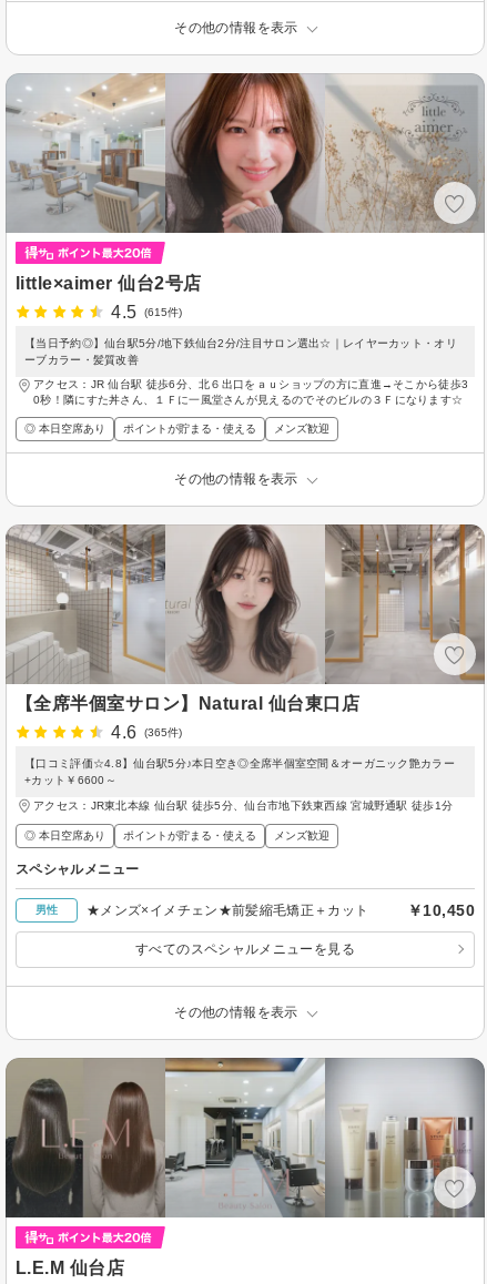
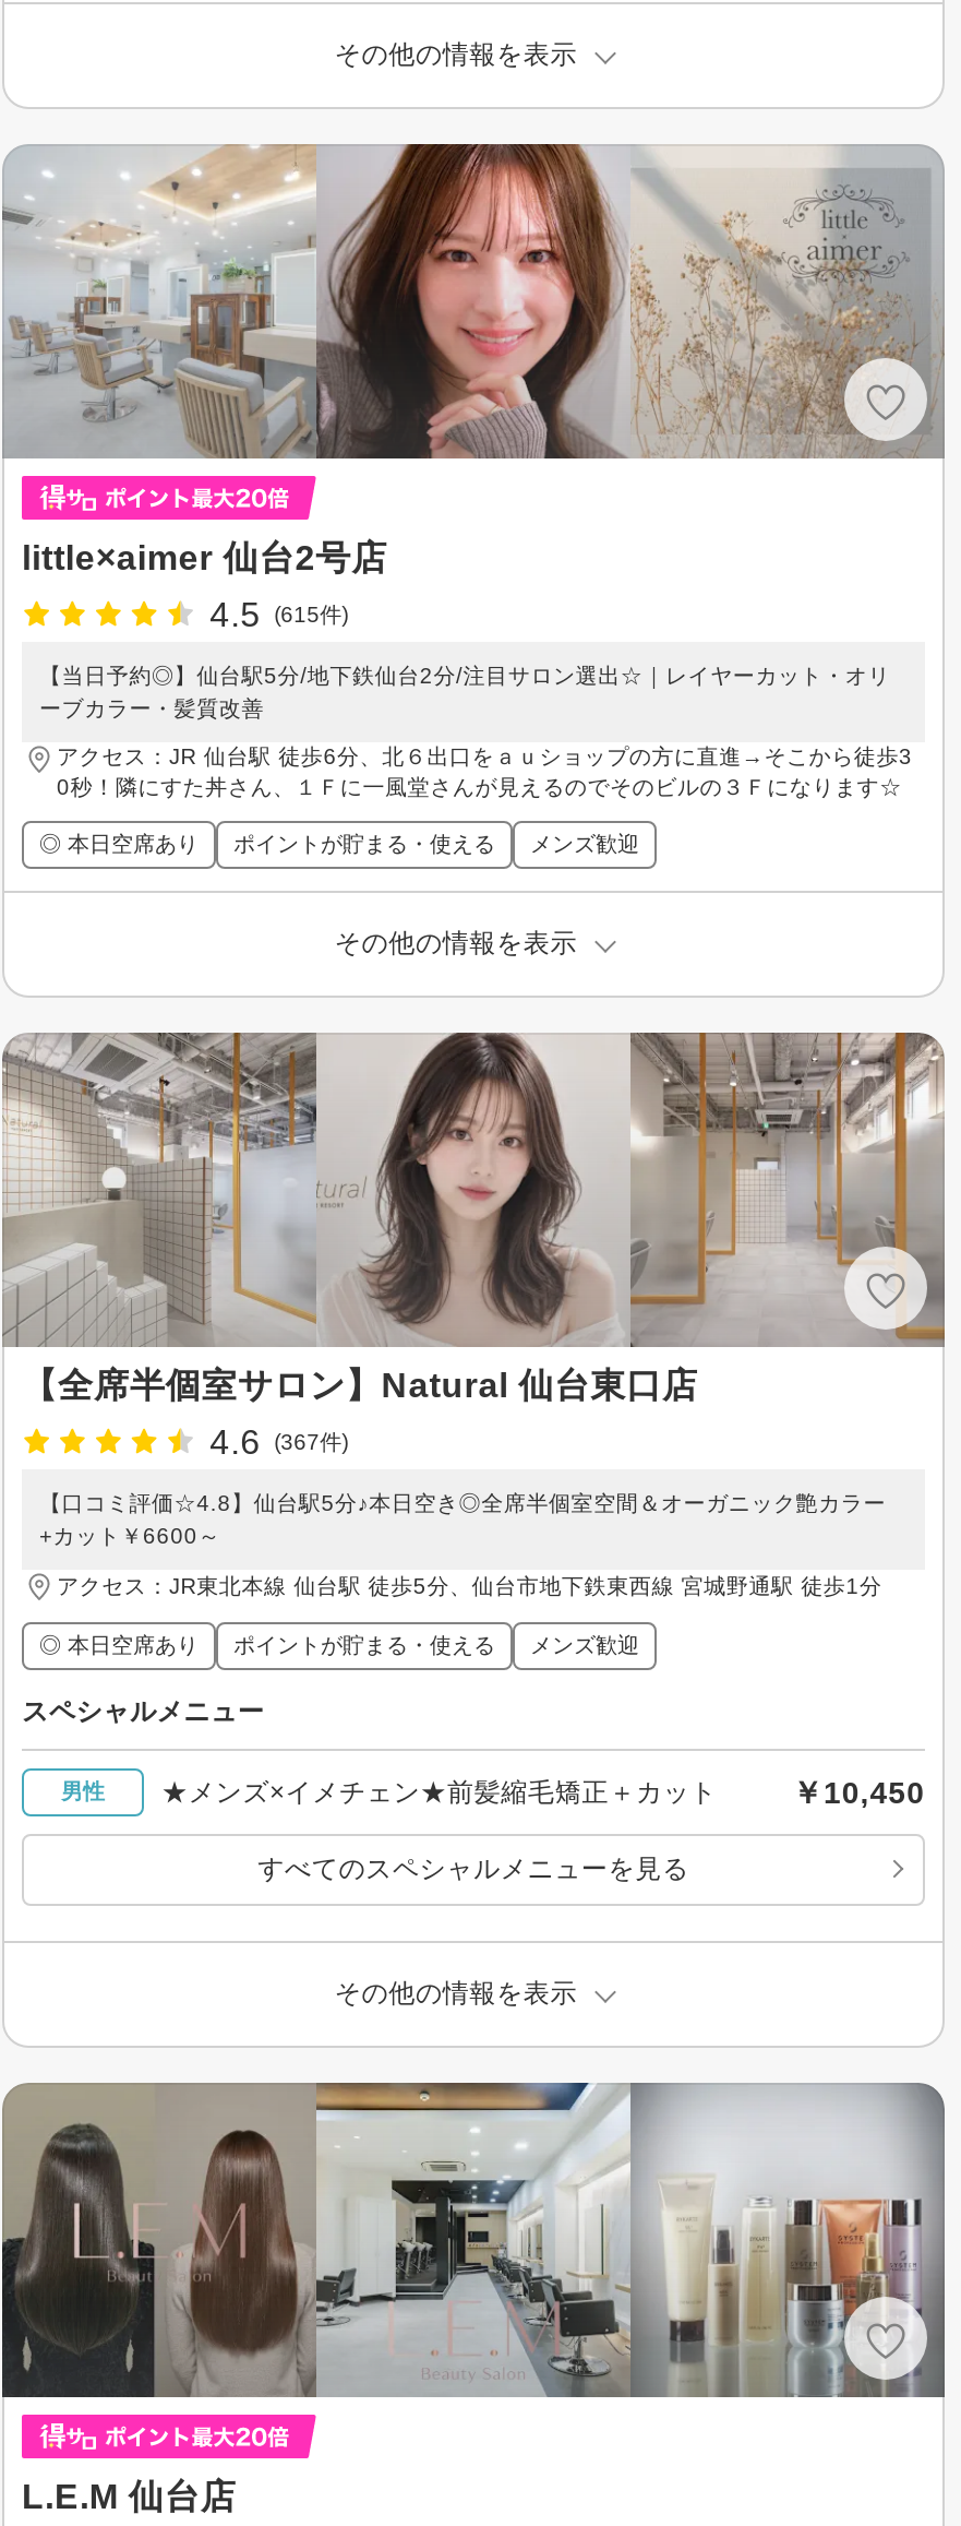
- 4.6 (365件)
+ 4.6 (367件)
